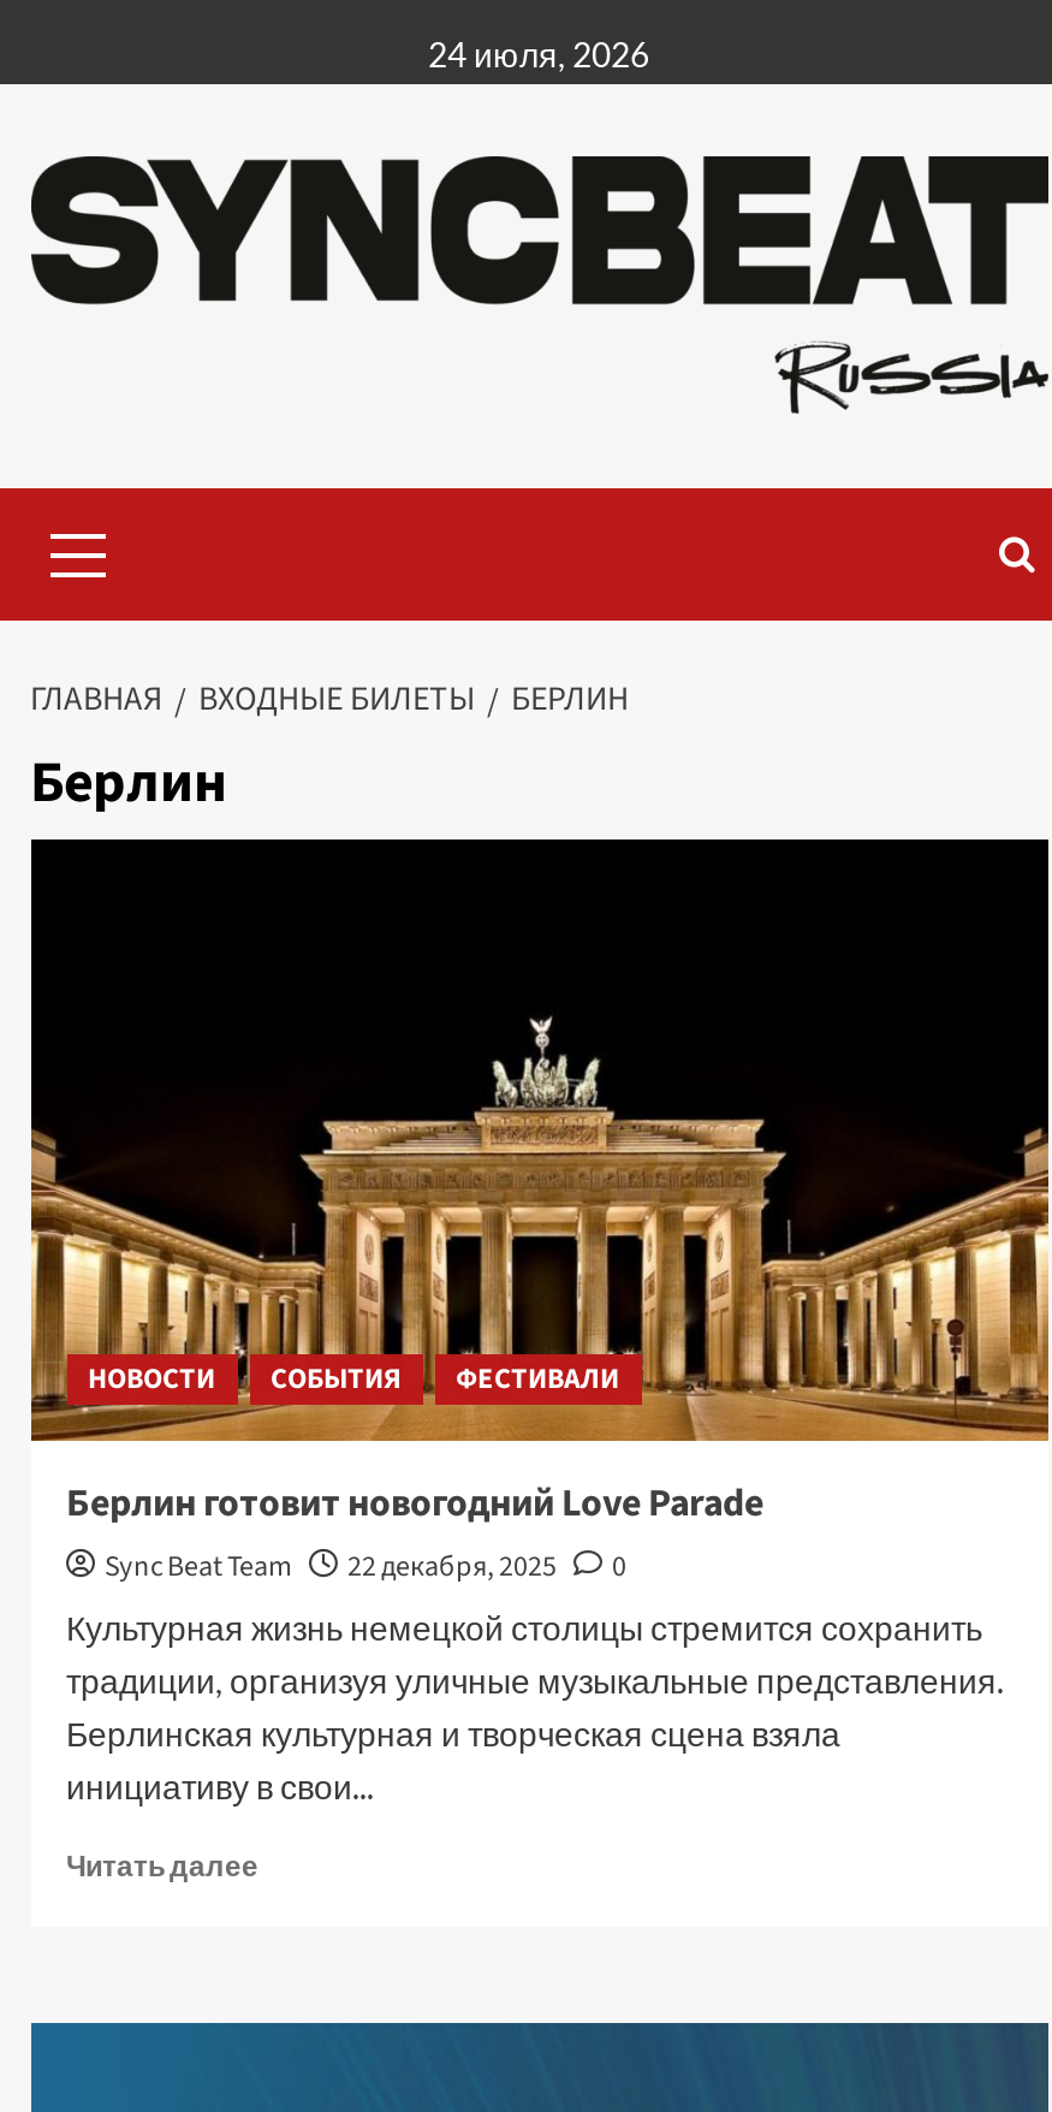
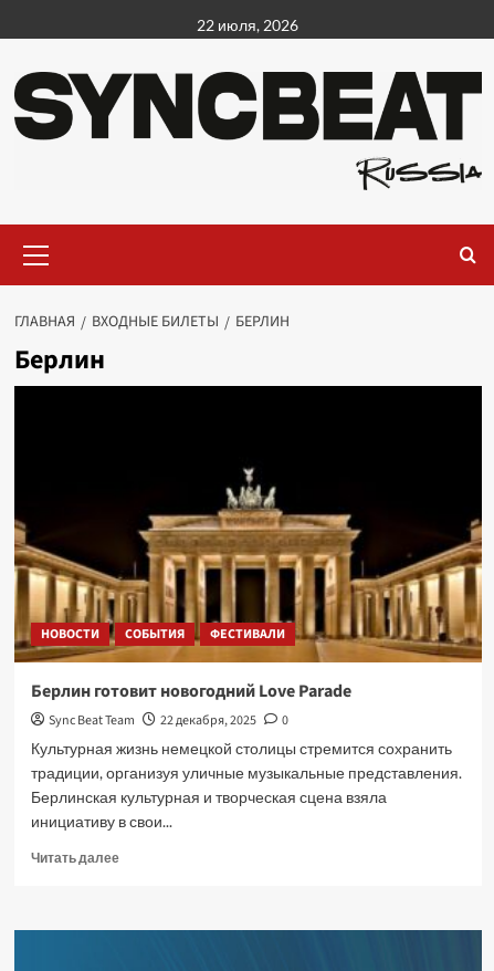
- 24 июля, 2026
+ 22 июля, 2026
